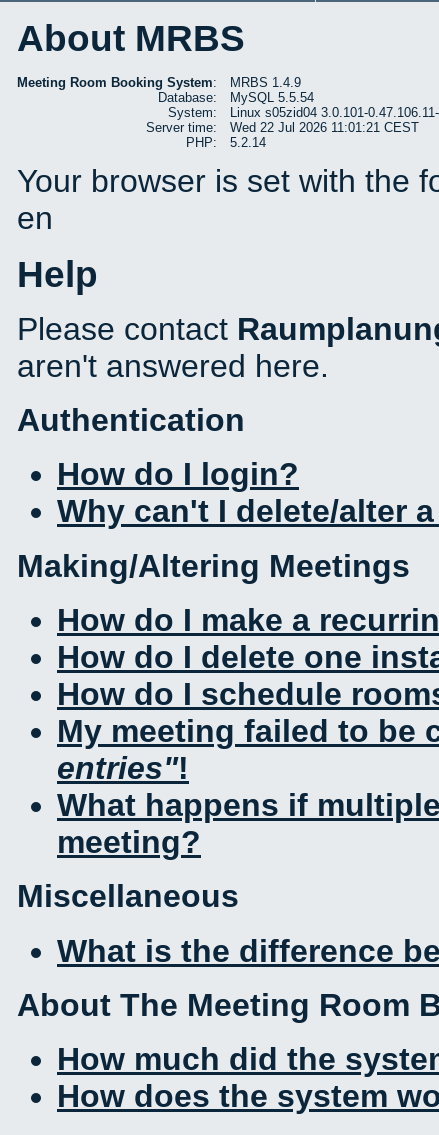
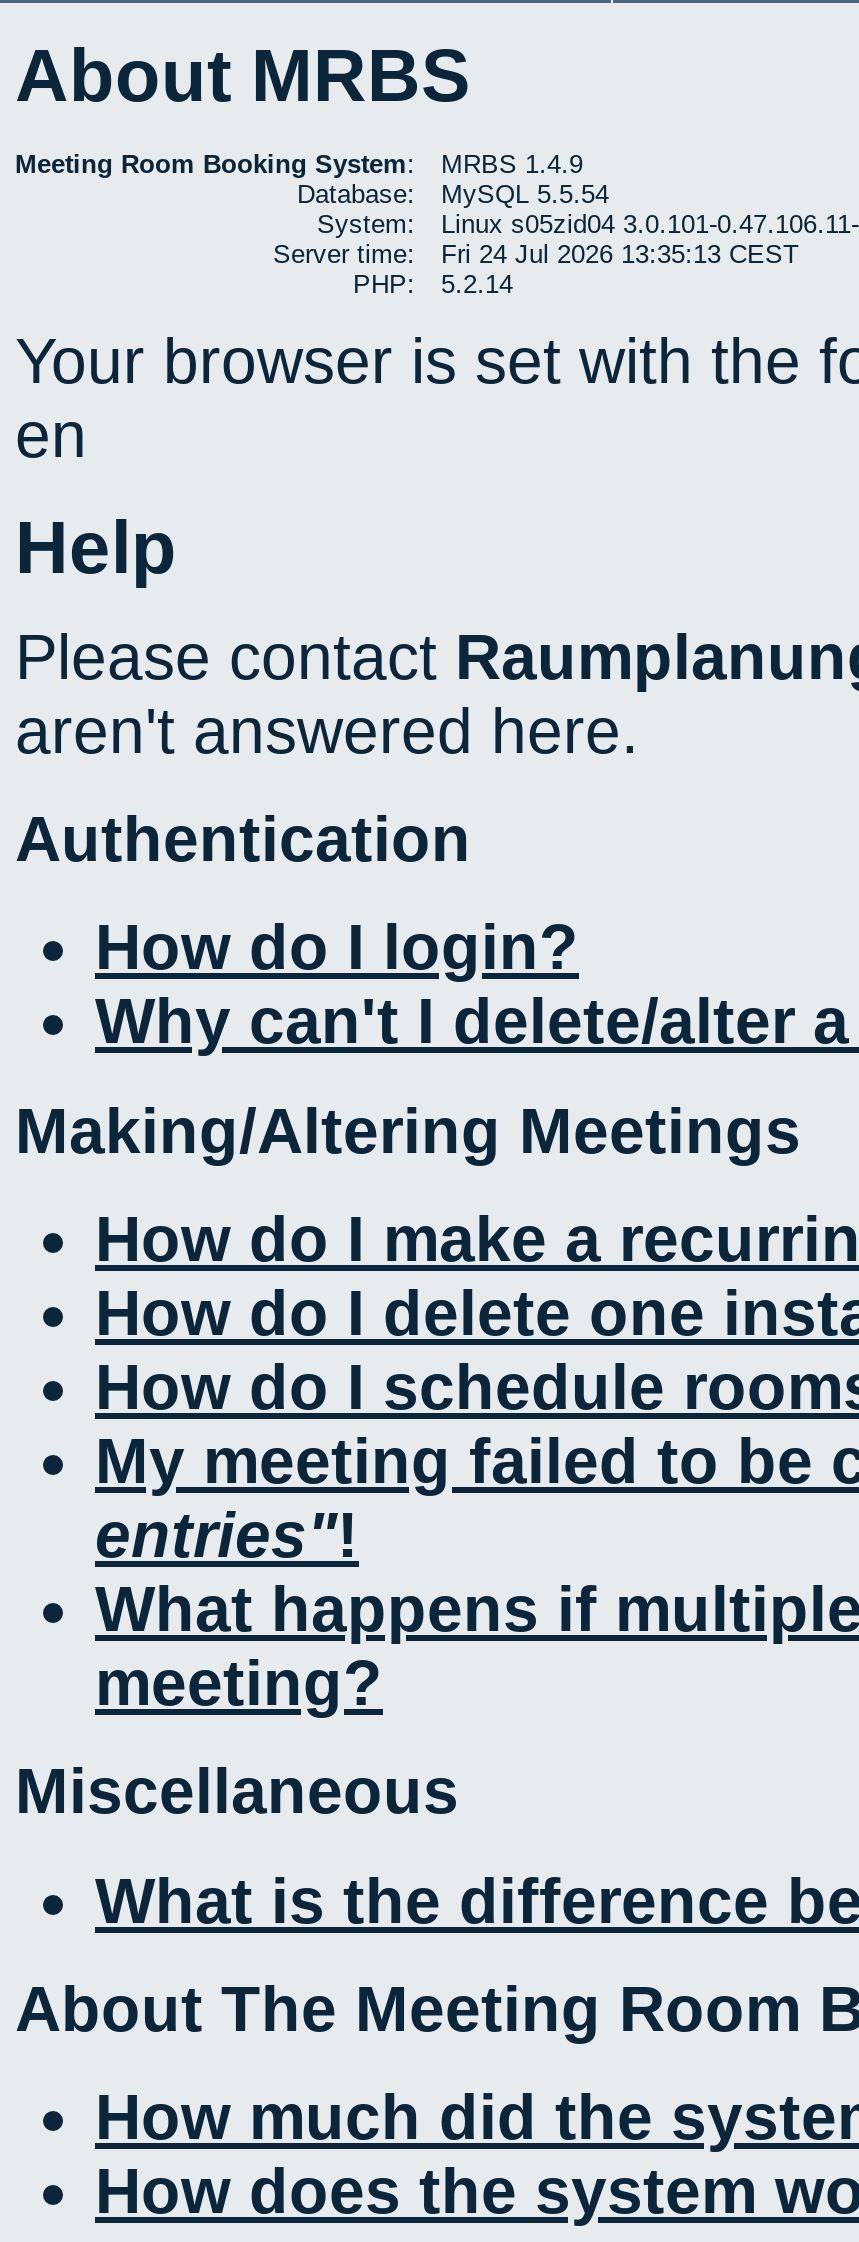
- Server time: Wed 22 Jul 2026 11:01:21 CEST
+ Server time: Fri 24 Jul 2026 13:35:13 CEST
